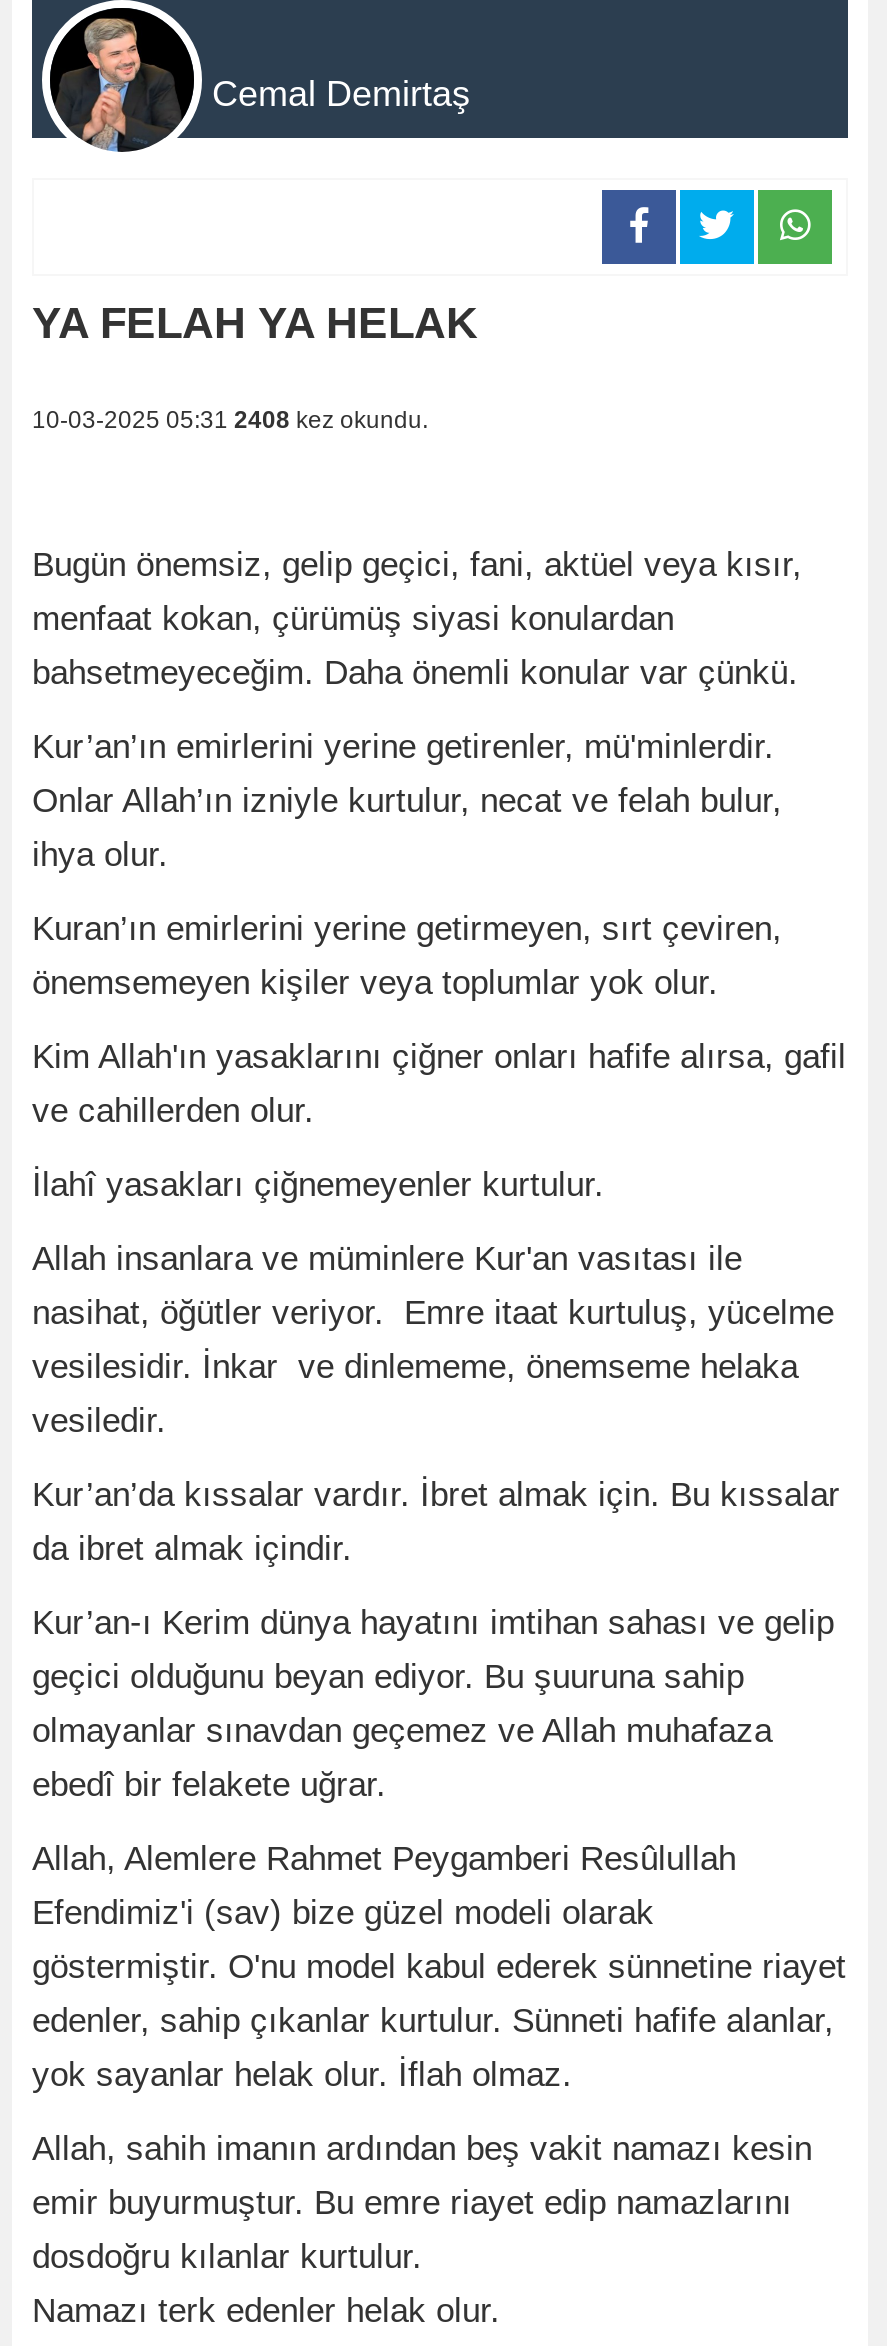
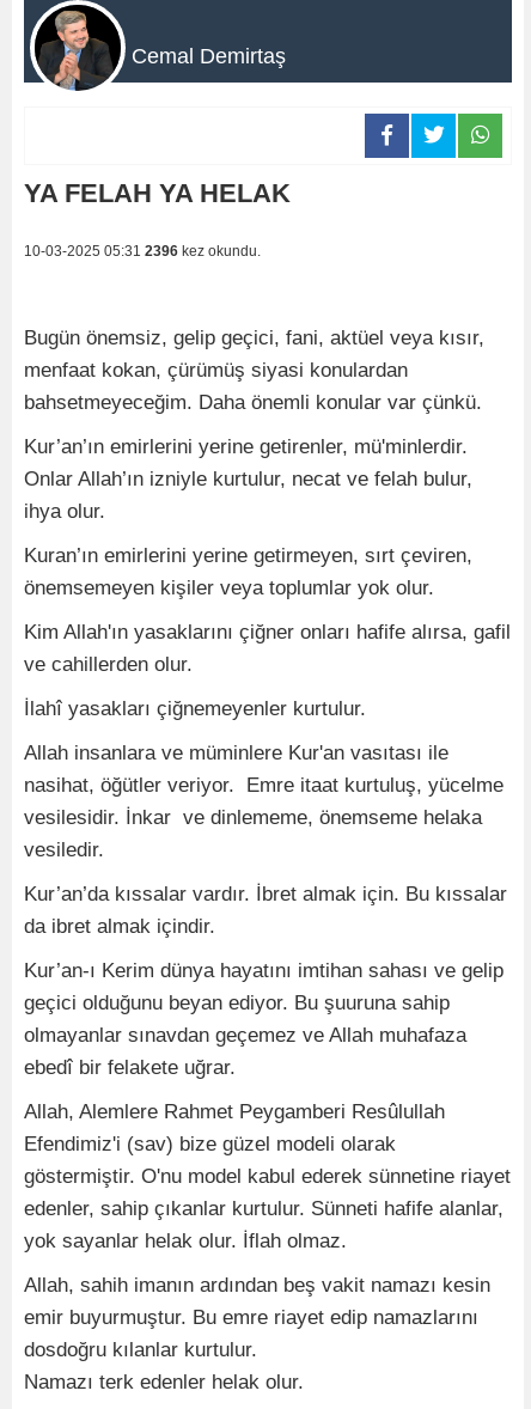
- 10-03-2025 05:31 2408 kez okundu.
+ 10-03-2025 05:31 2396 kez okundu.
